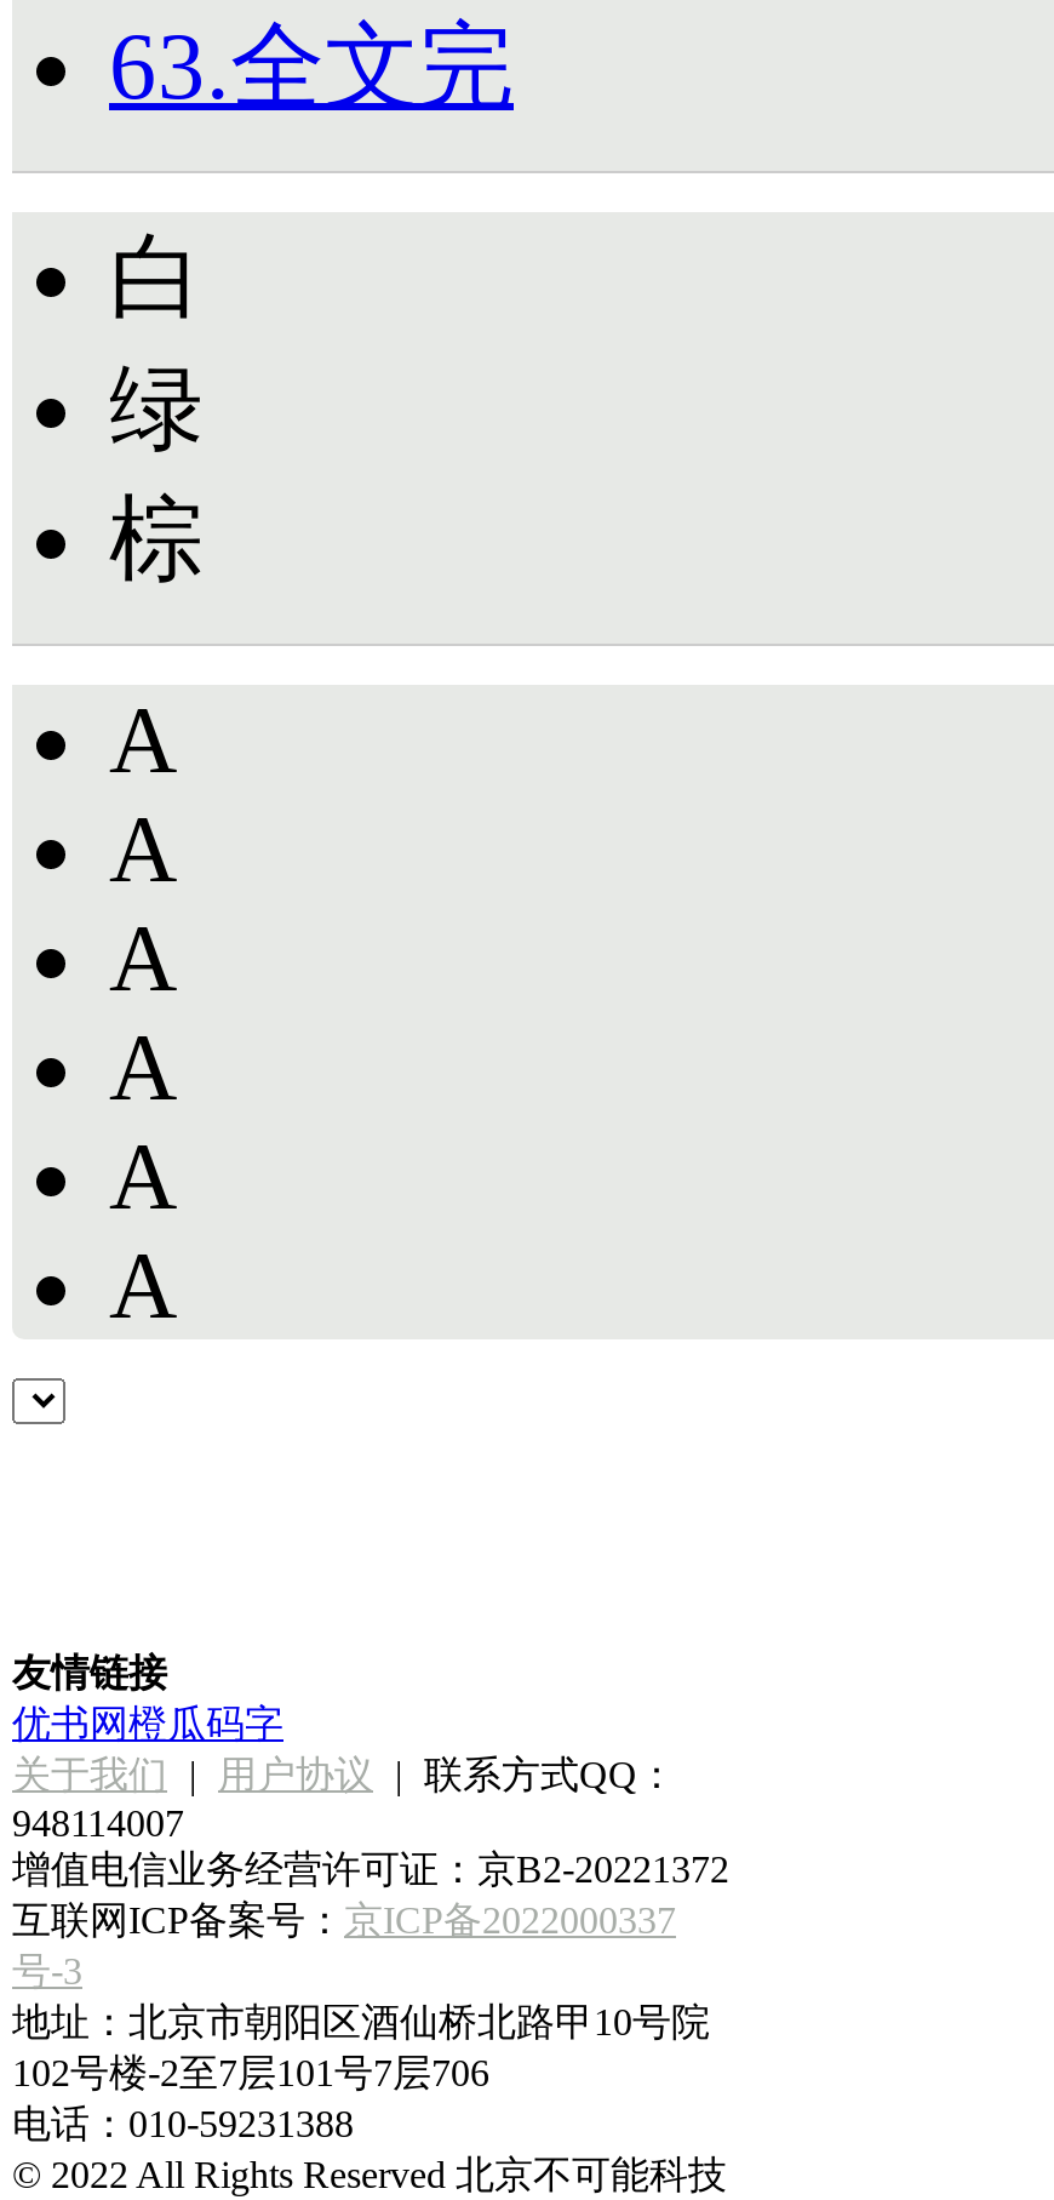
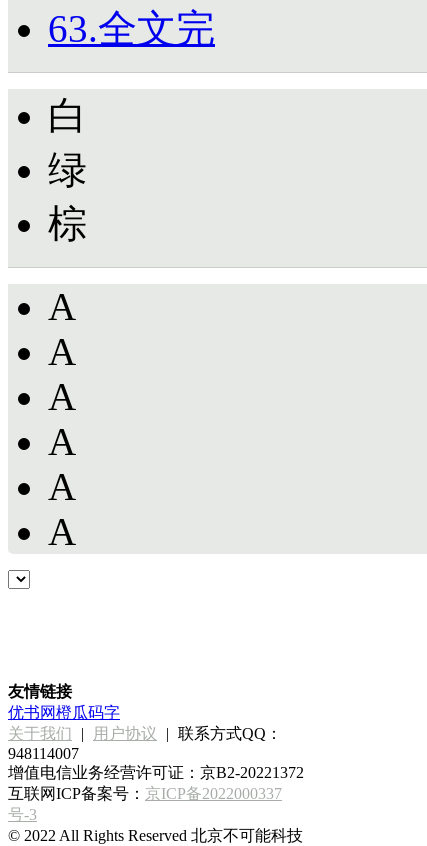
- 地址：北京市朝阳区酒仙桥北路甲10号院
- 102号楼-2至7层101号7层706
- 电话：010-59231388
